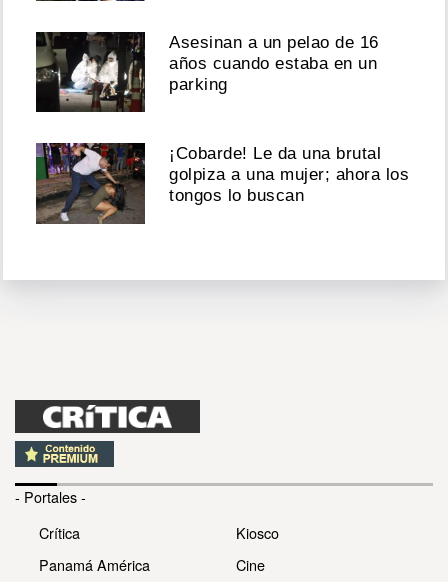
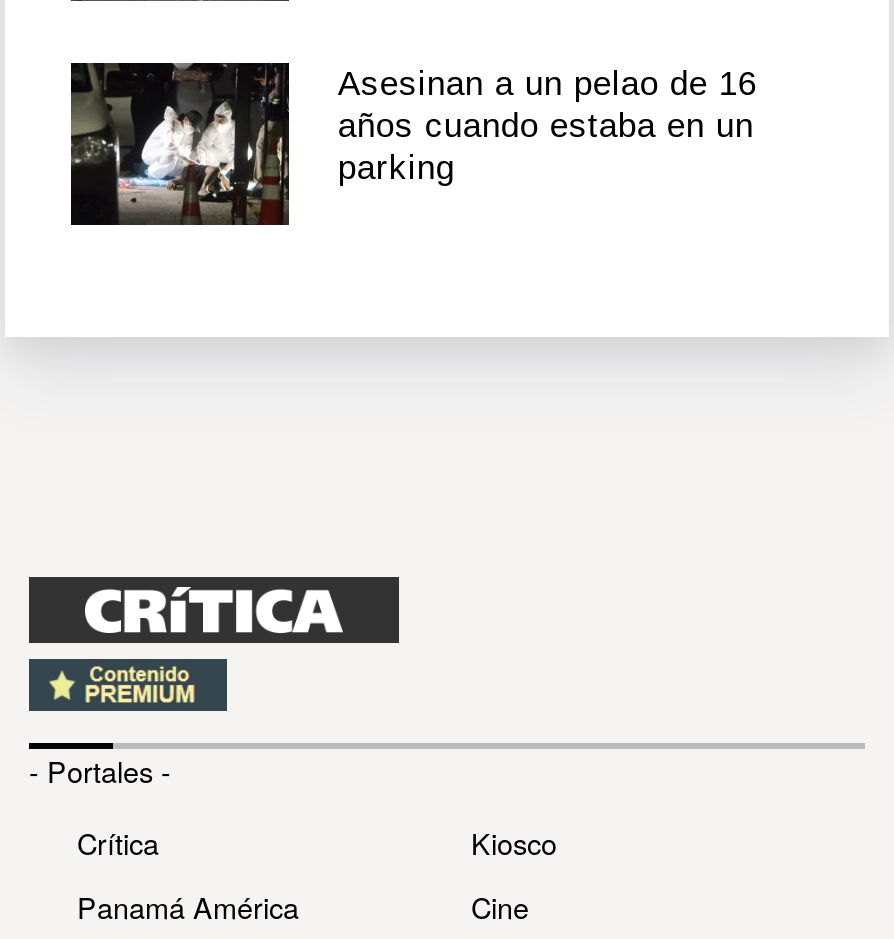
- [image]
- ¡Cobarde! Le da una brutal
- golpiza a una mujer; ahora los
- tongos lo buscan
